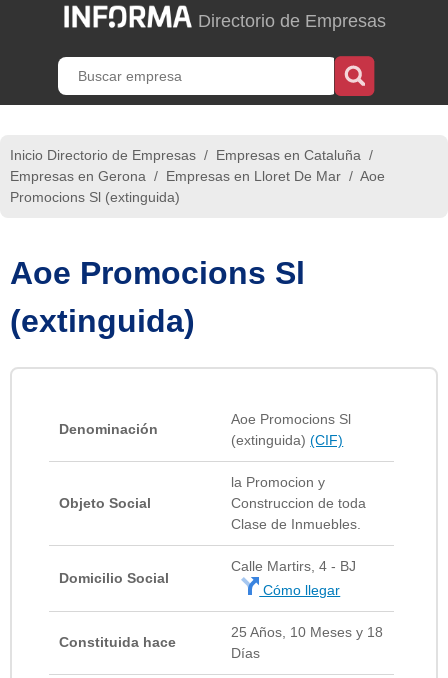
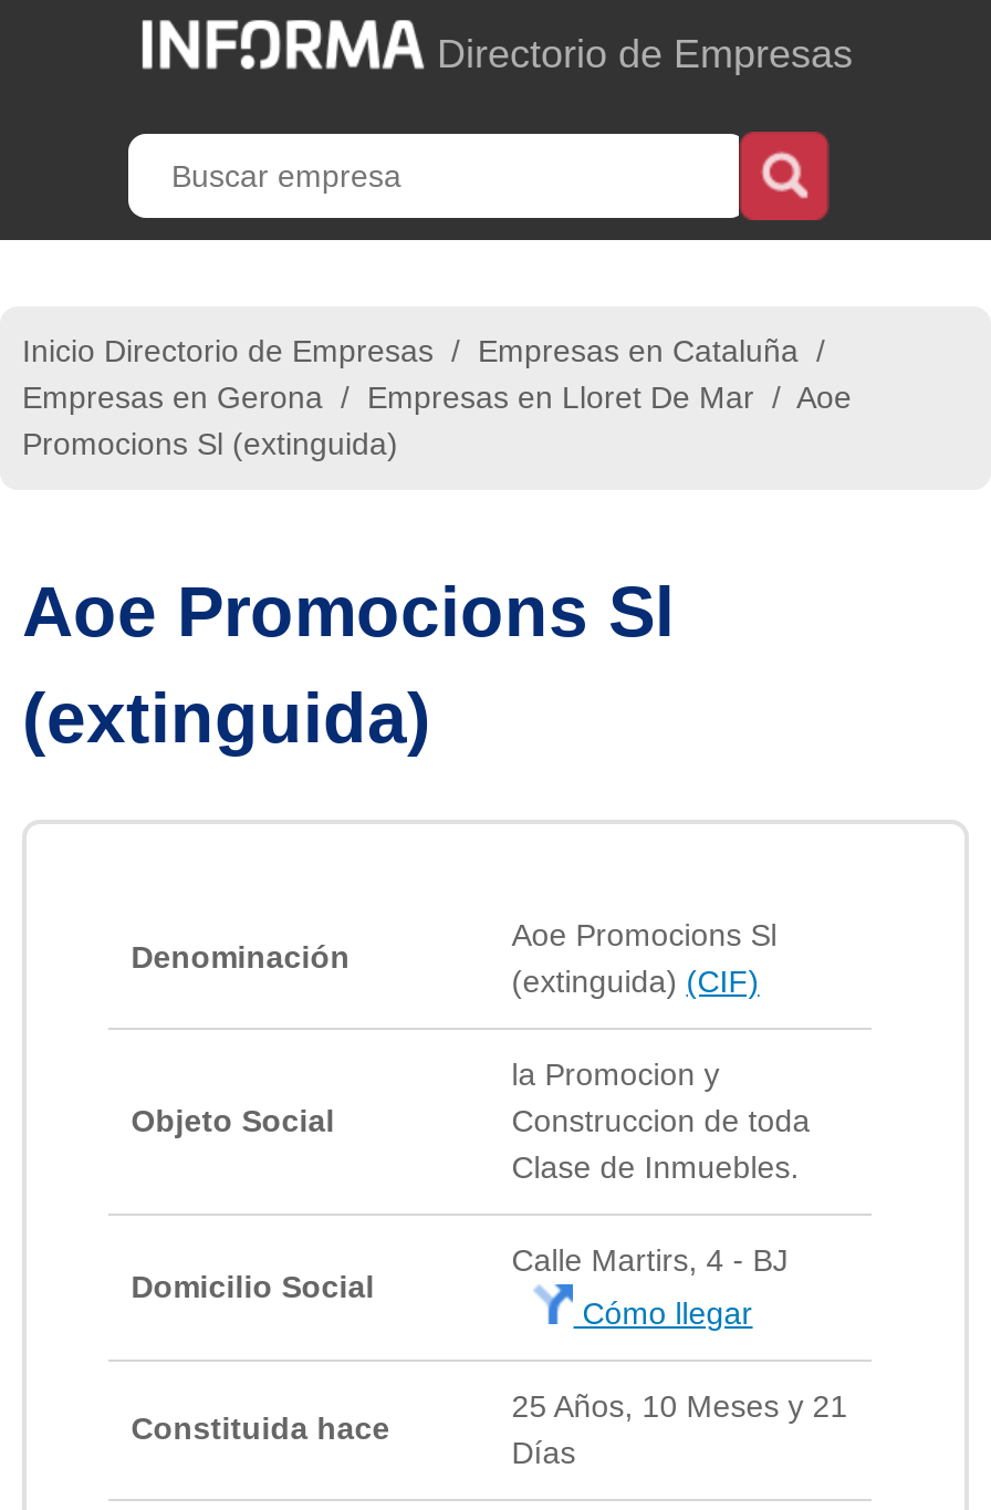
- 25 Años, 10 Meses y 18
+ 25 Años, 10 Meses y 21
